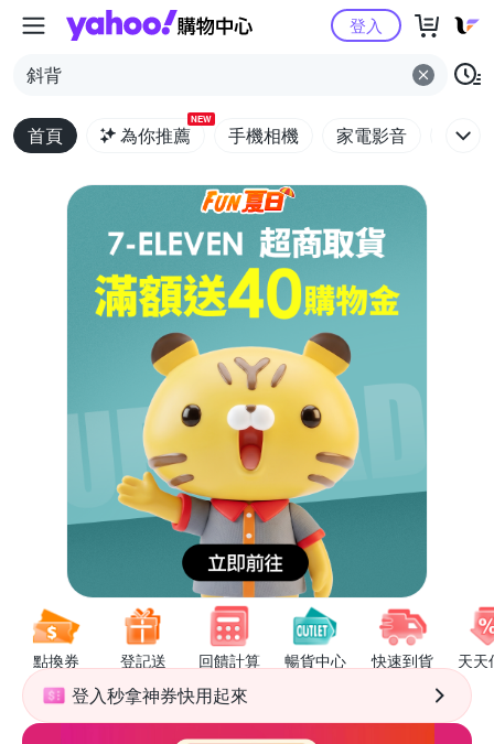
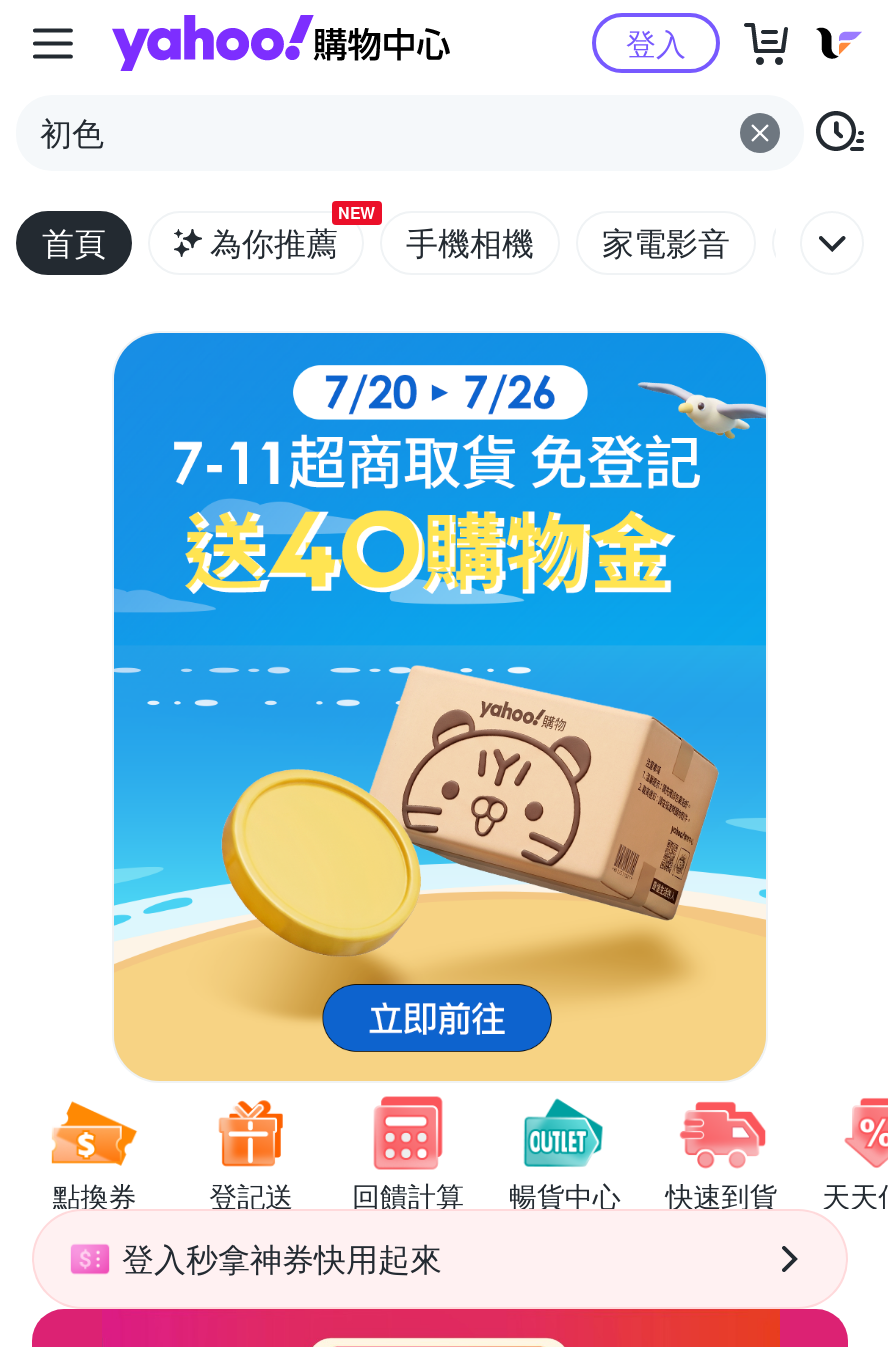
- 斜背
+ 初色

- [image]
+ [image]
